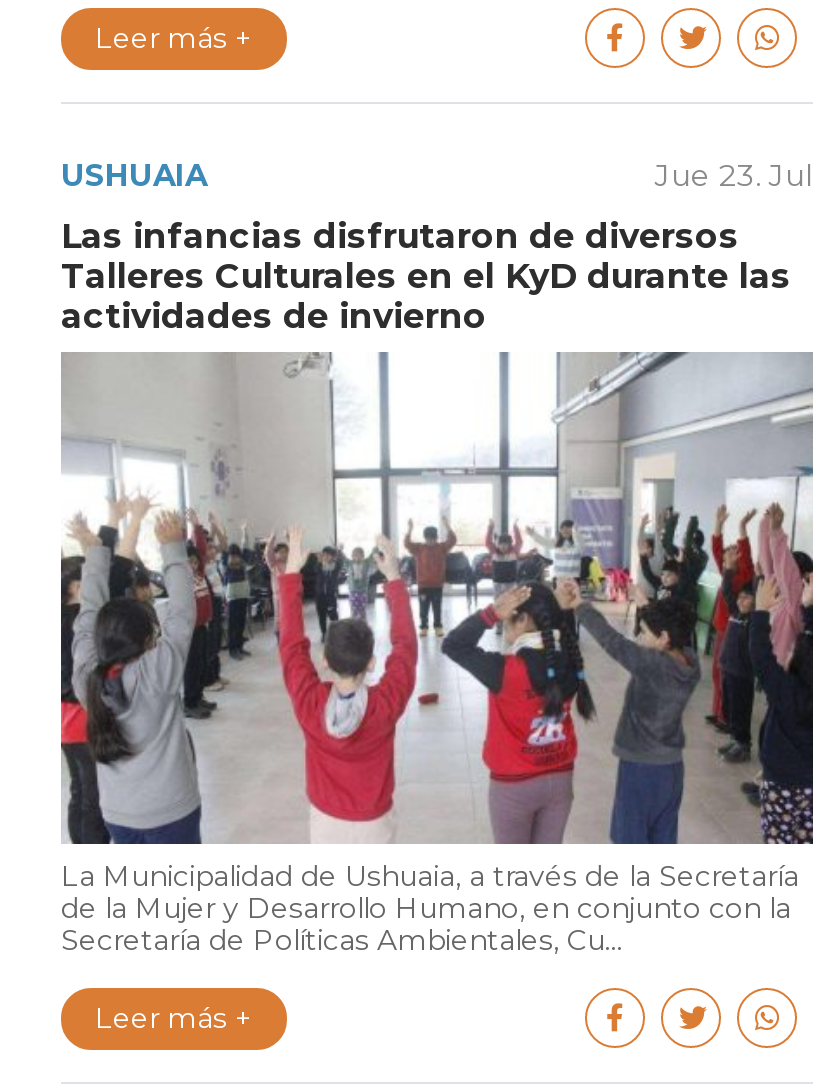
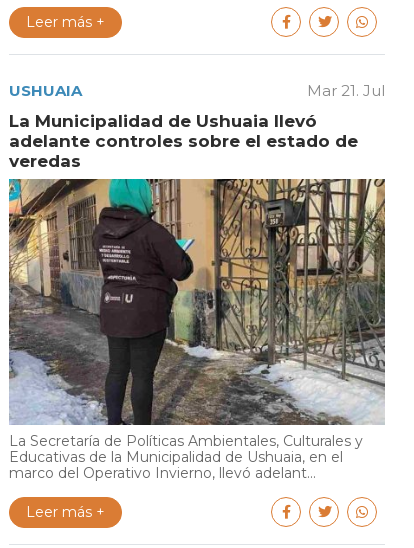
- Jue 23. Jul
+ Mar 21. Jul

- Las infancias disfrutaron de diversos
- Talleres Culturales en el KyD durante las
- actividades de invierno
+ La Municipalidad de Ushuaia llevó
+ adelante controles sobre el estado de
+ veredas

- [image]
- La Municipalidad de Ushuaia, a través de la Secretaría
- de la Mujer y Desarrollo Humano, en conjunto con la
- Secretaría de Políticas Ambientales, Cu...
+ [image]
+ La Secretaría de Políticas Ambientales, Culturales y
+ Educativas de la Municipalidad de Ushuaia, en el
+ marco del Operativo Invierno, llevó adelant...
